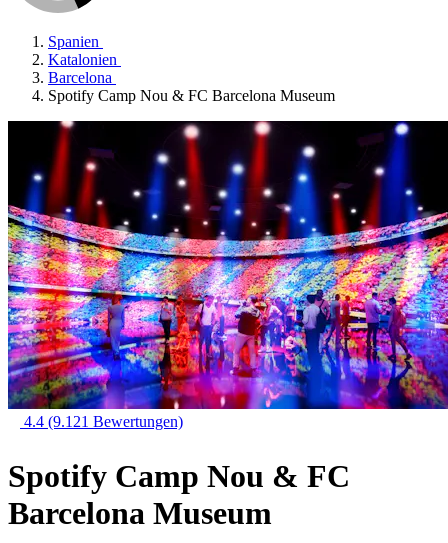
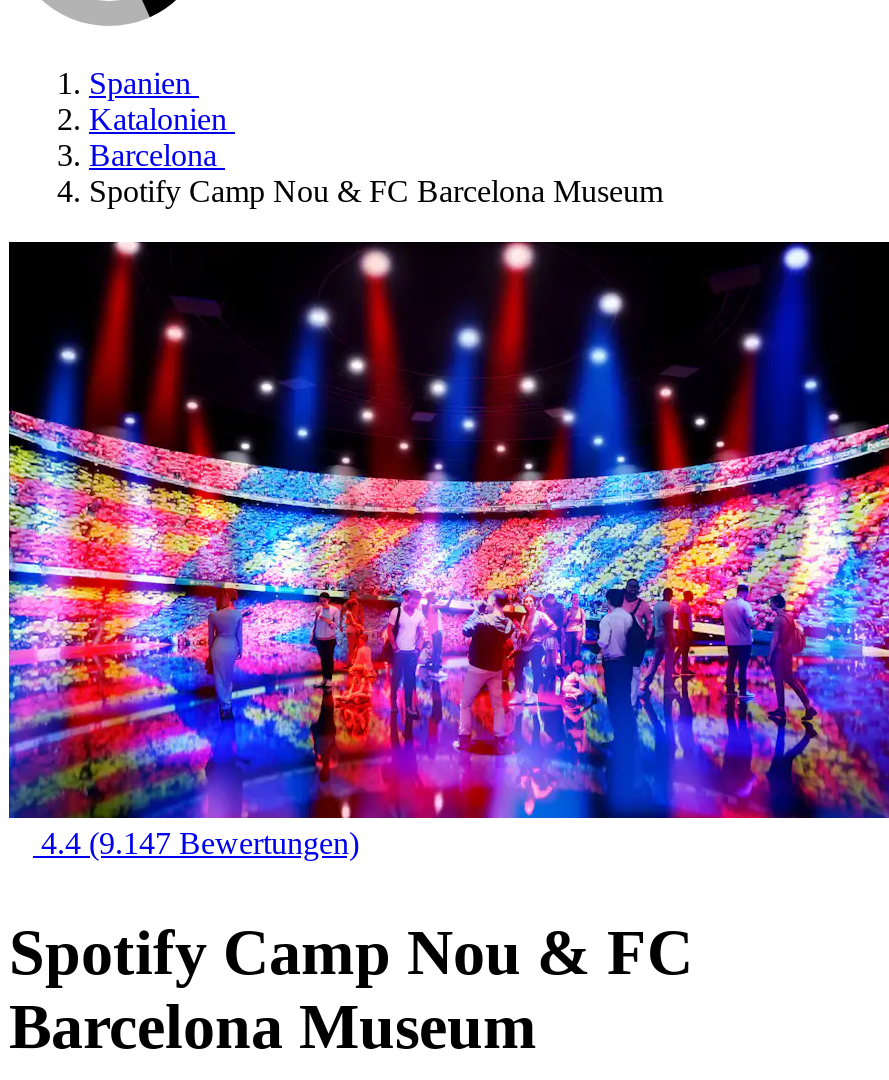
- 4.4 (9.121 Bewertungen)
+ 4.4 (9.147 Bewertungen)
